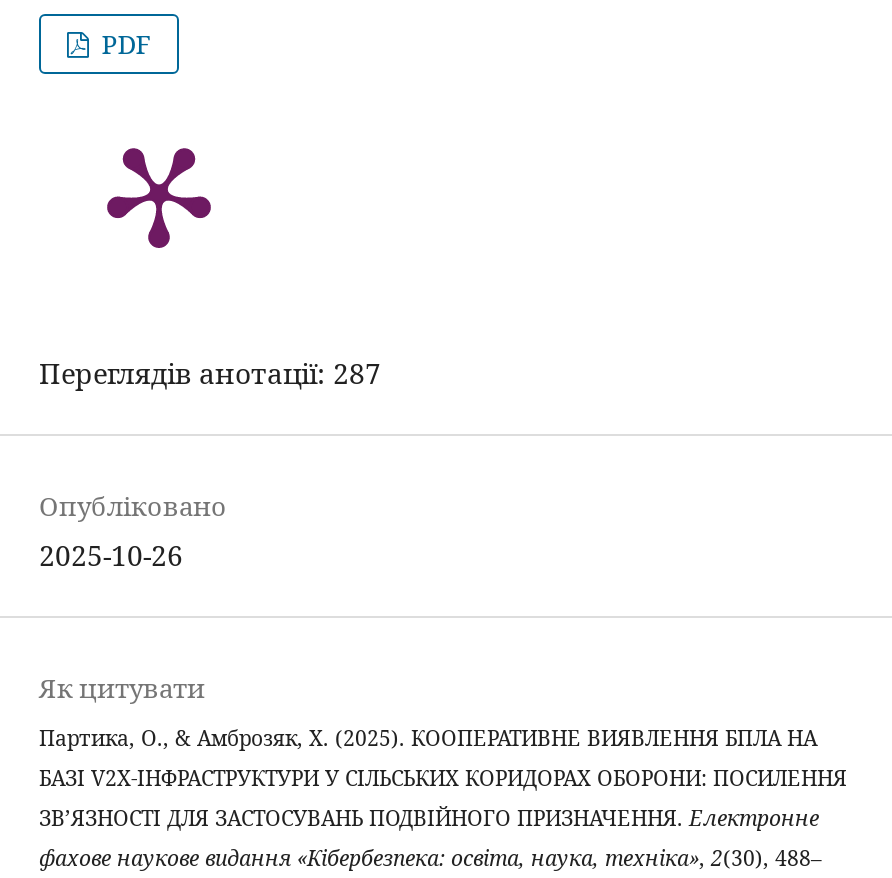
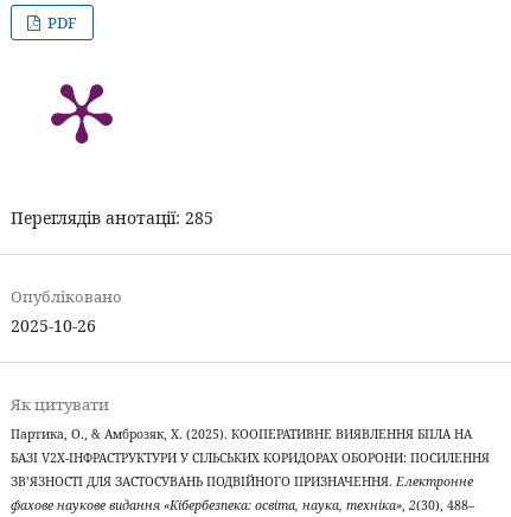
- Переглядів анотації: 287
+ Переглядів анотації: 285
